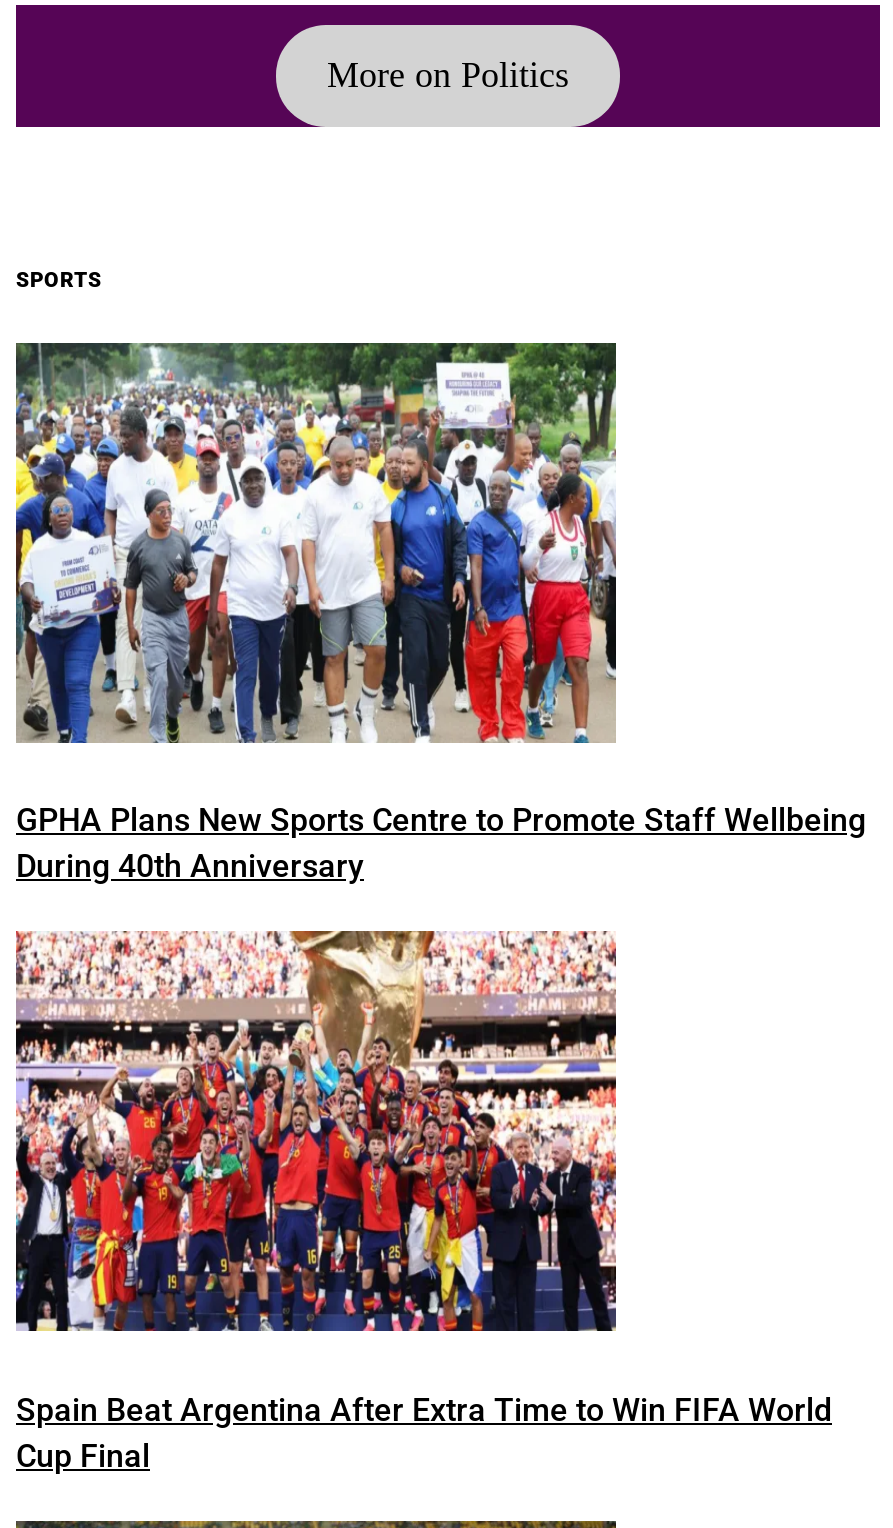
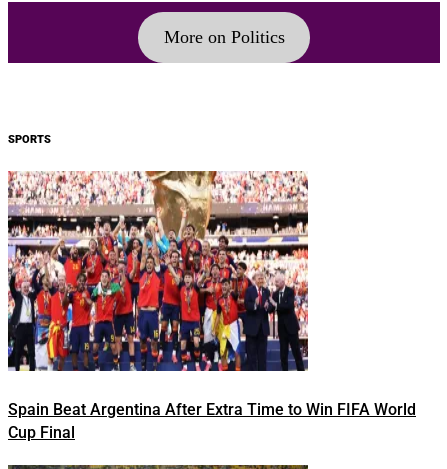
- [image]
- GPHA Plans New Sports Centre to Promote Staff Wellbeing
- During 40th Anniversary
